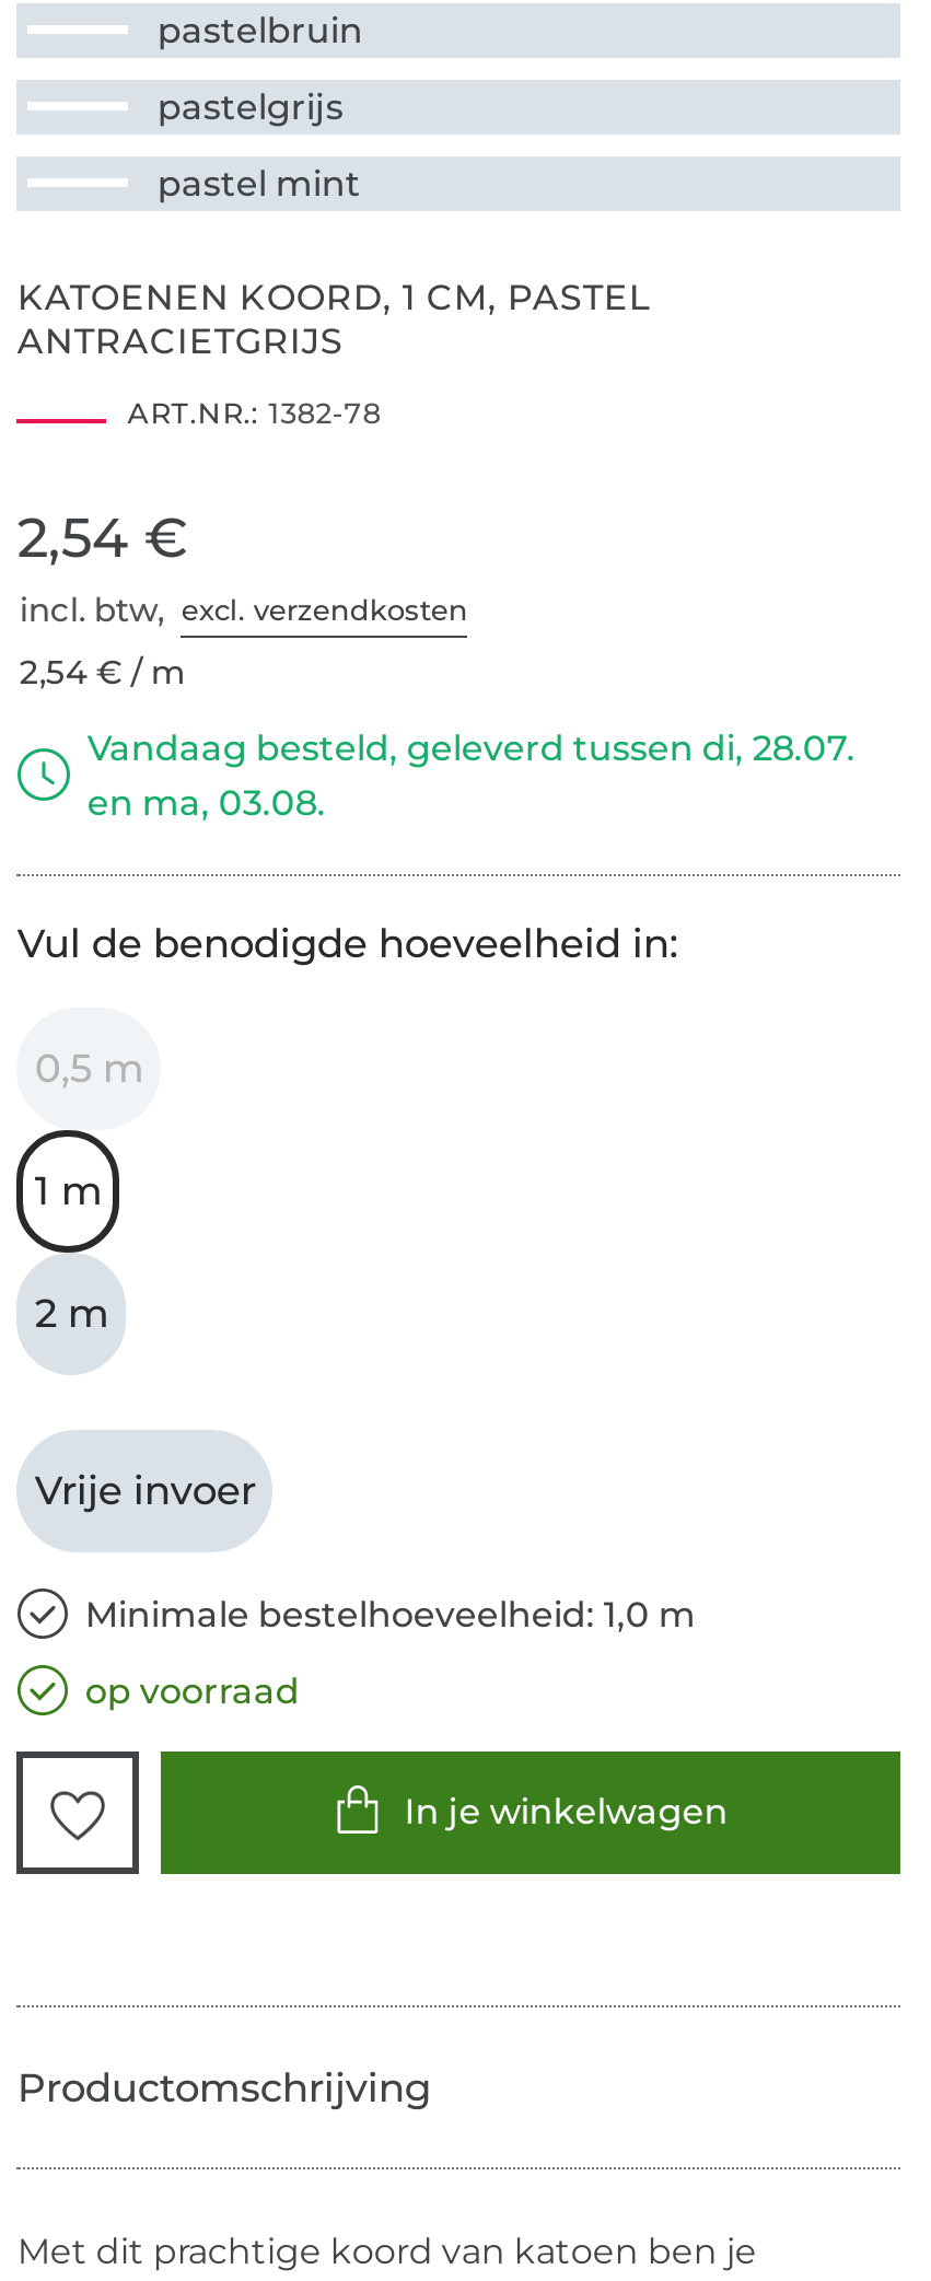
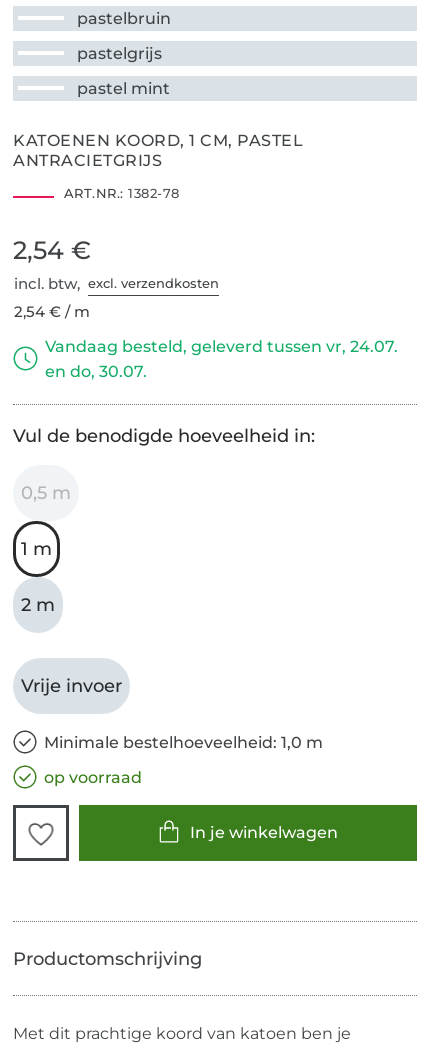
- Vandaag besteld, geleverd tussen di, 28.07.
+ Vandaag besteld, geleverd tussen vr, 24.07.

- en ma, 03.08.
+ en do, 30.07.
